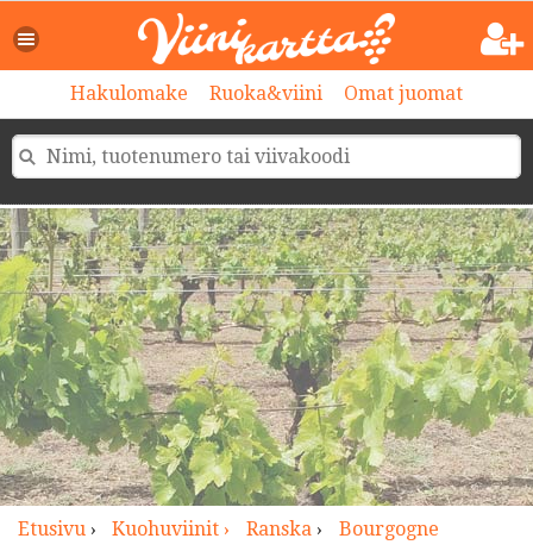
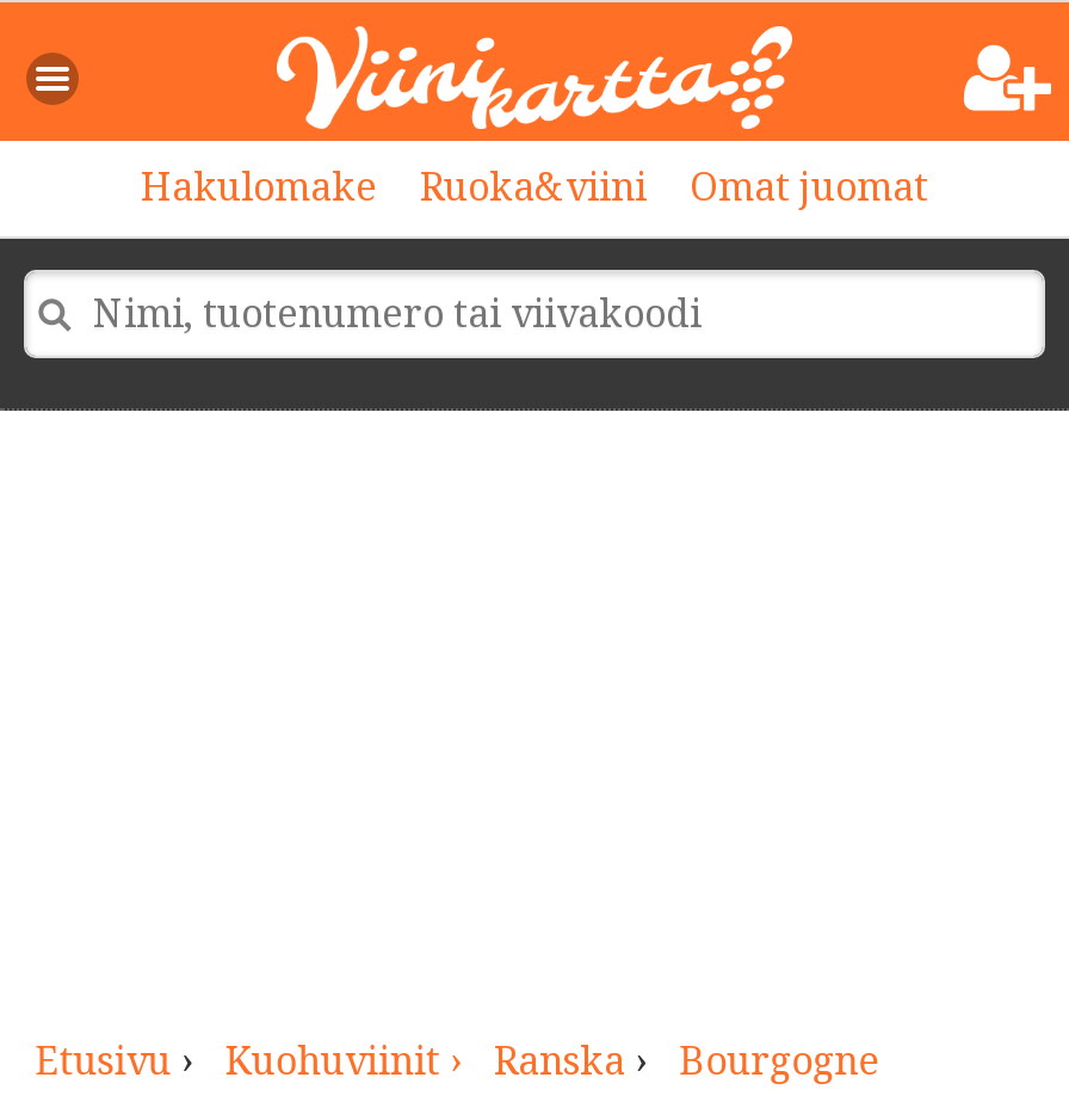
- [image]
